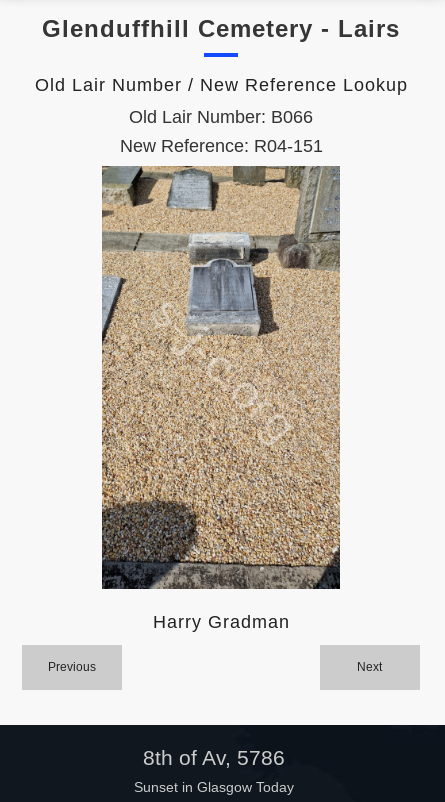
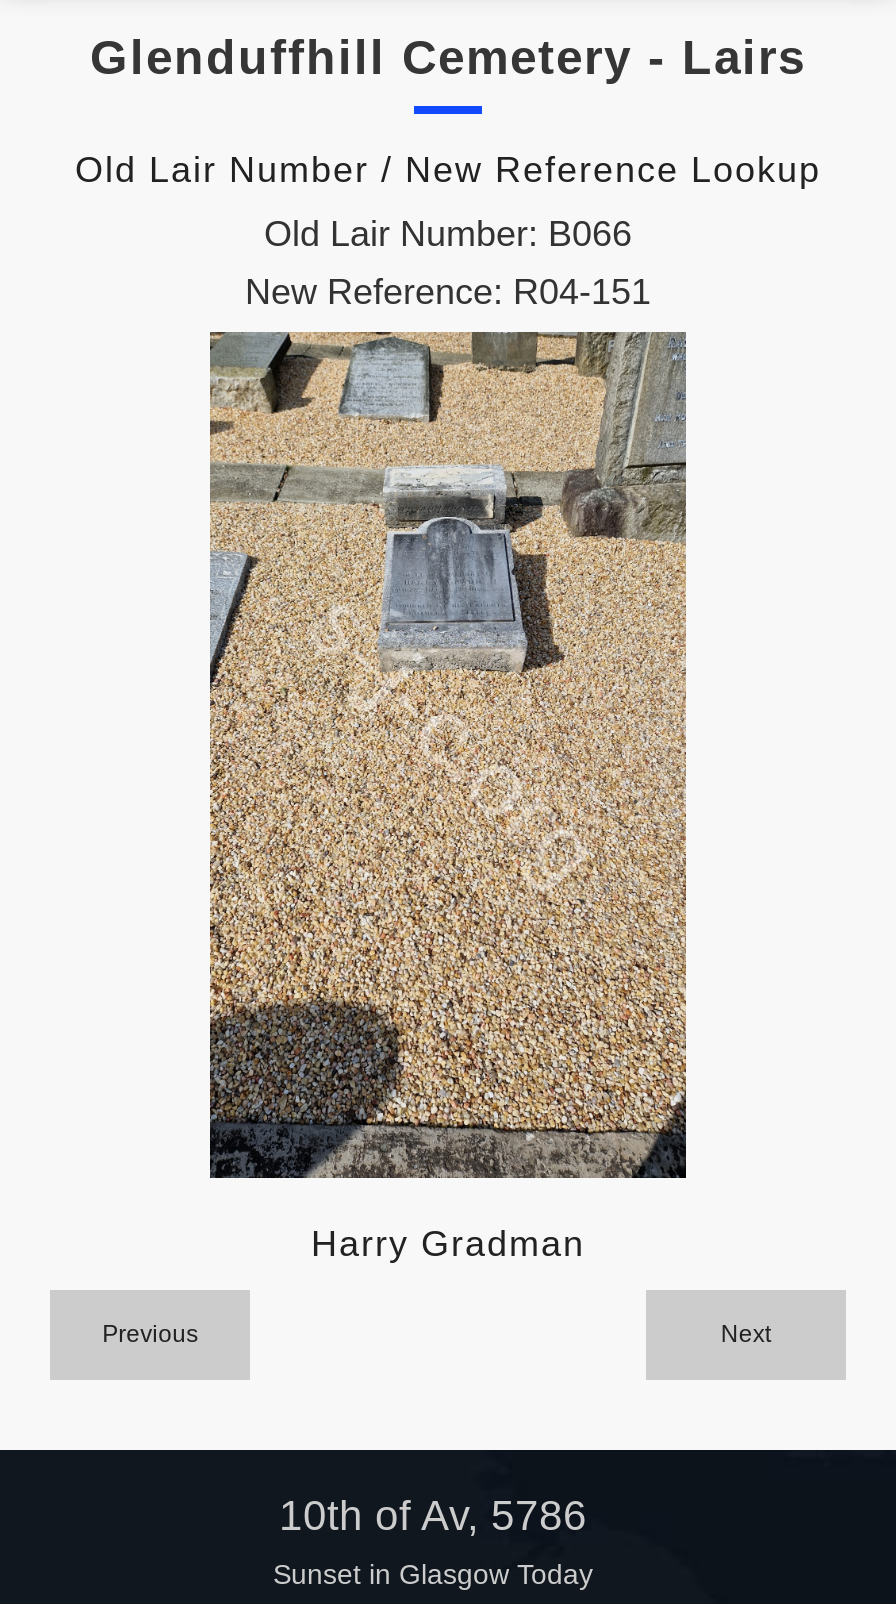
- 8th of Av, 5786
+ 10th of Av, 5786
